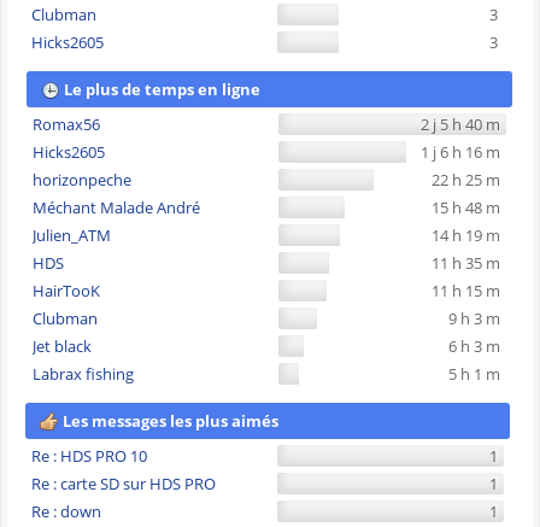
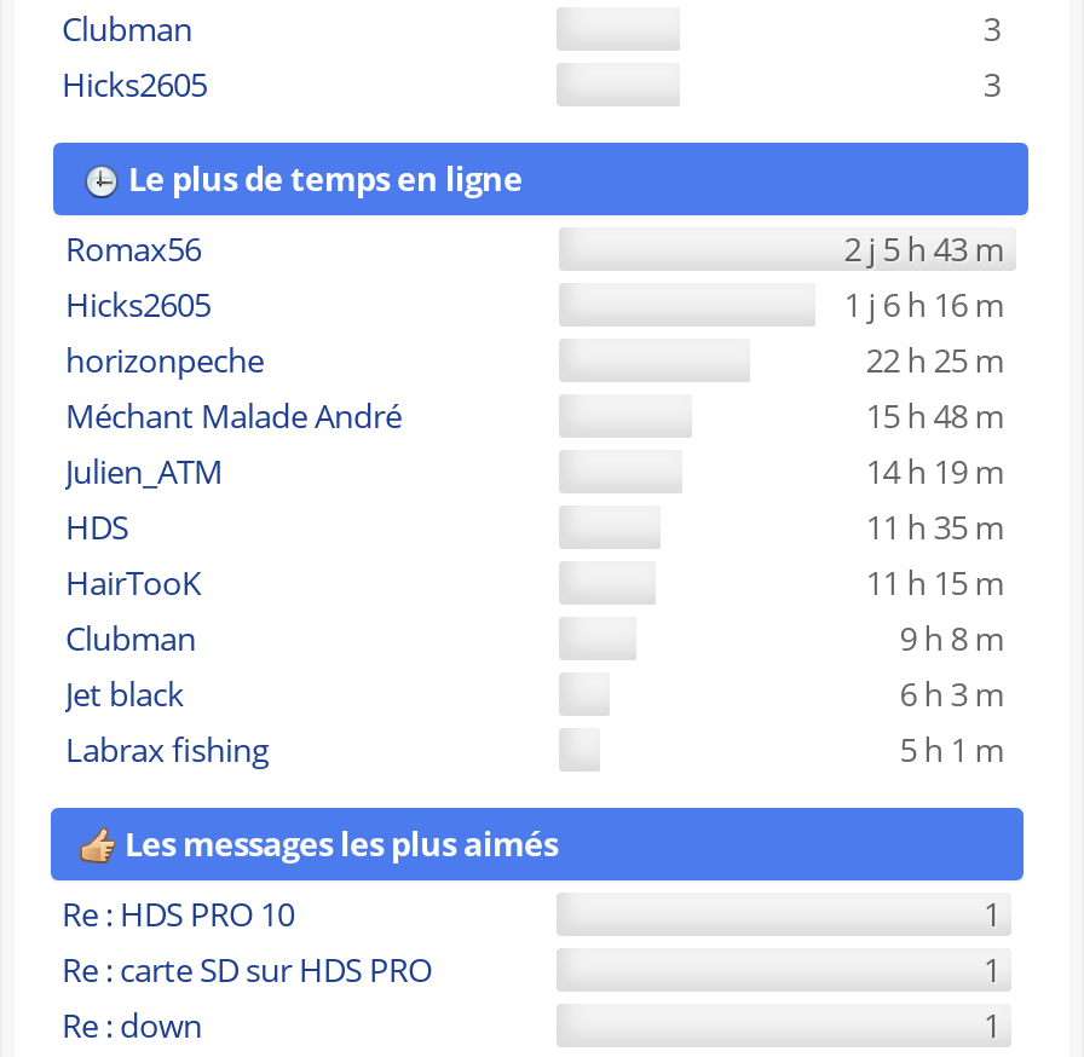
- 2 j 5 h 40 m
+ 2 j 5 h 43 m

- 9 h 3 m
+ 9 h 8 m
